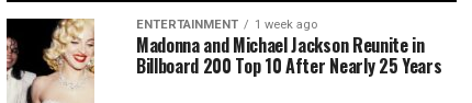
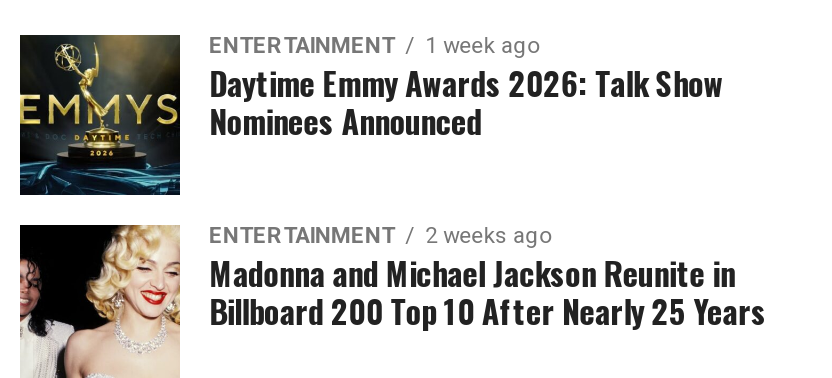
+ [image]
+ Daytime Emmy Awards 2026: Talk Show
+ Nominees Announced
+ ENTERTAINMENT
+ 2 weeks ago
